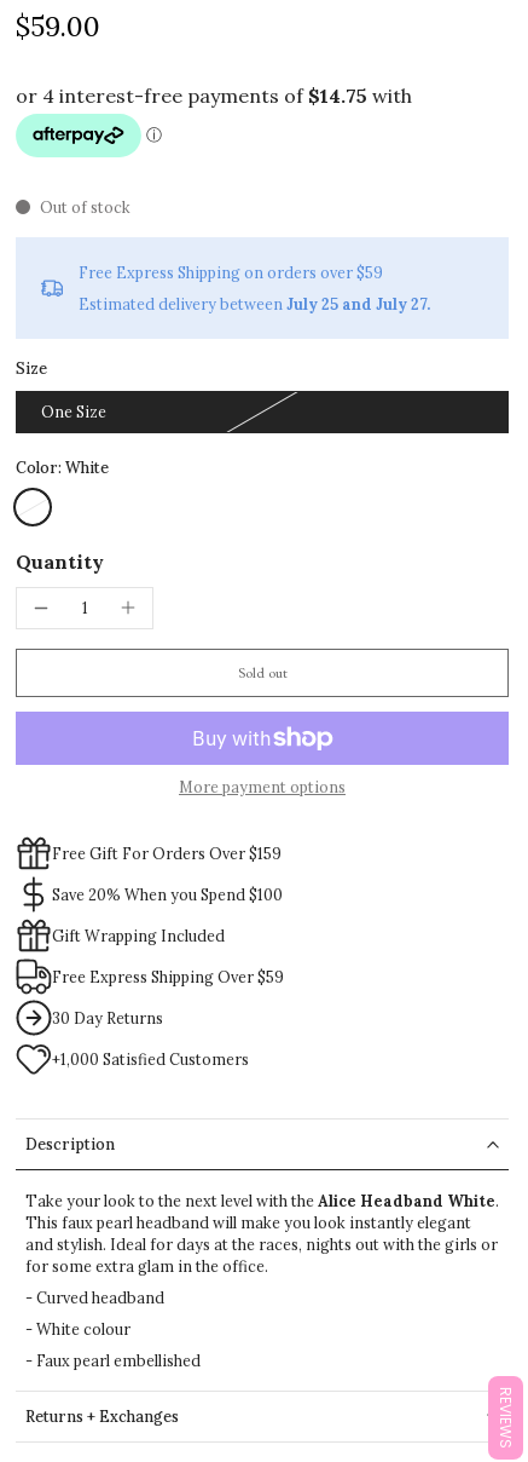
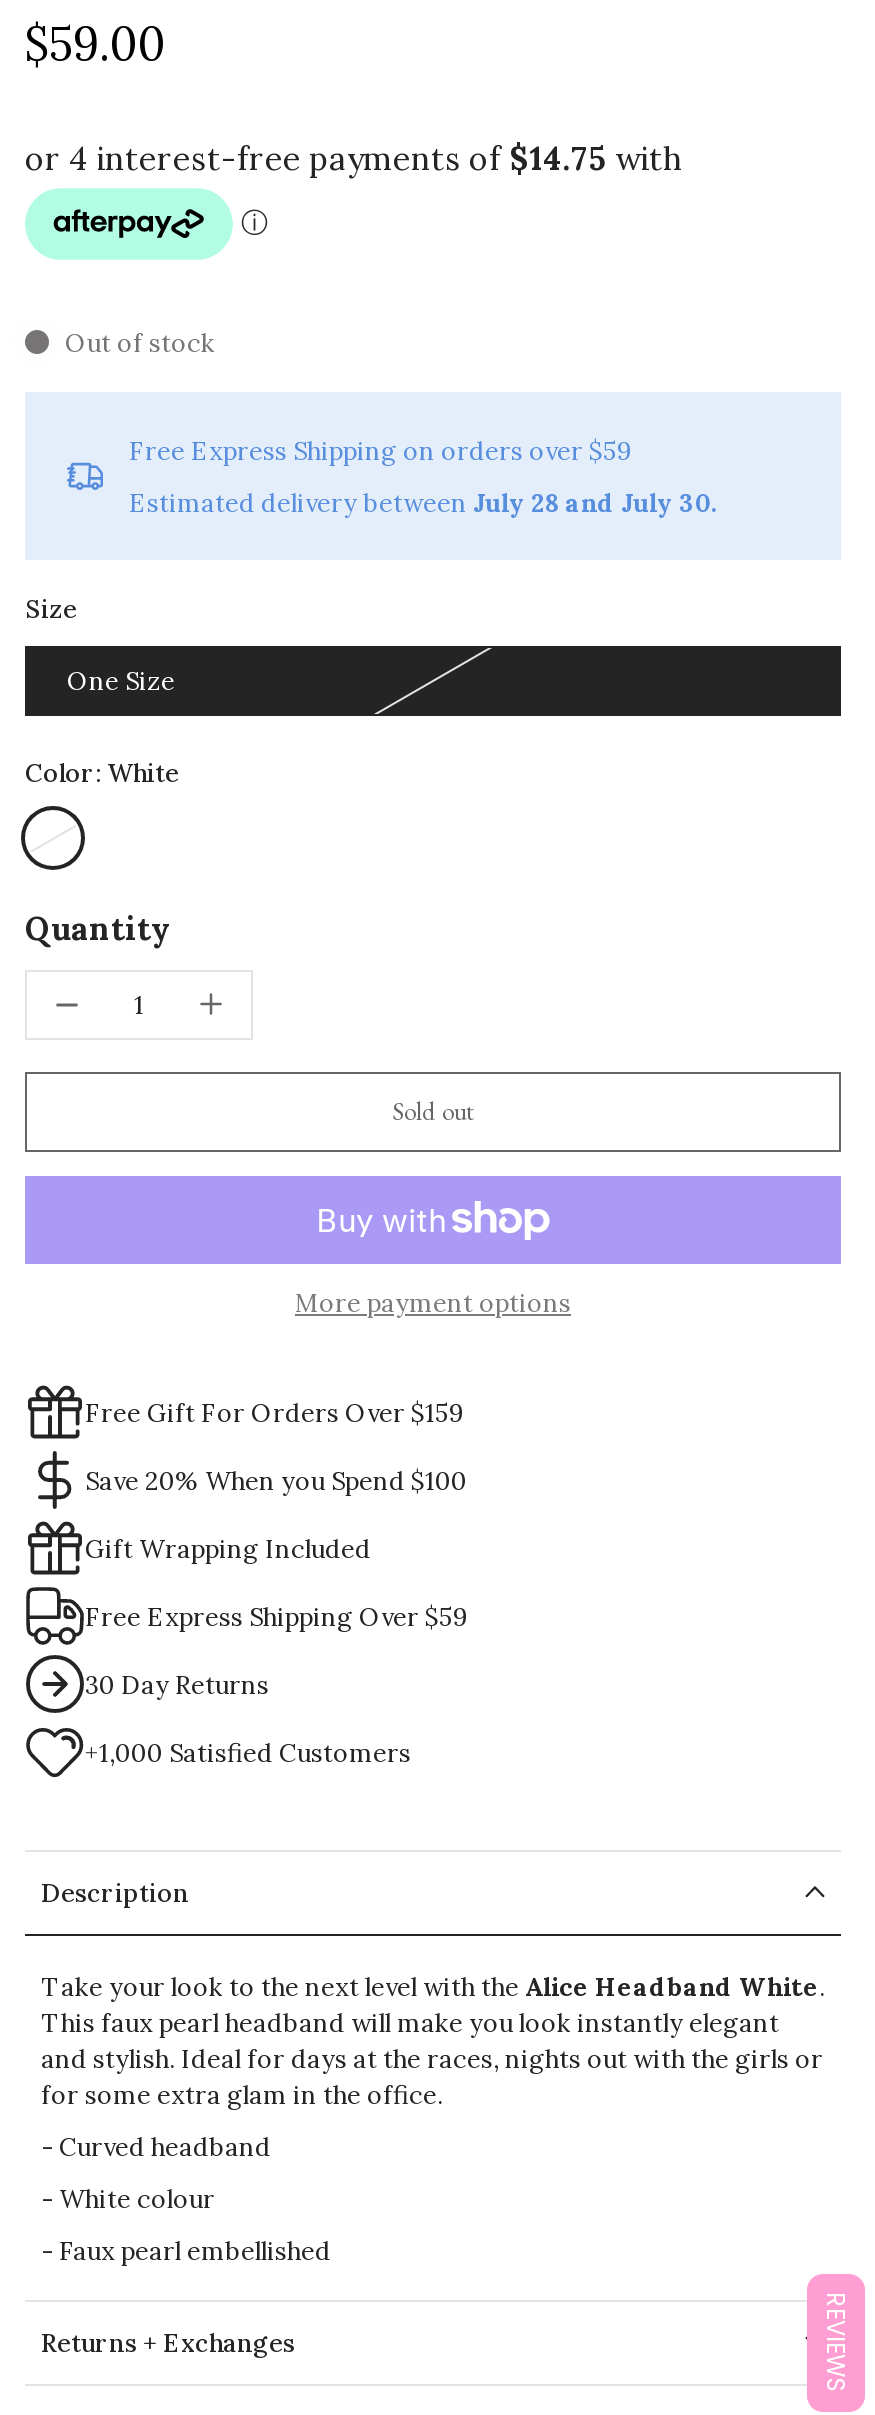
- Estimated delivery between July 25 and July 27.
+ Estimated delivery between July 28 and July 30.
